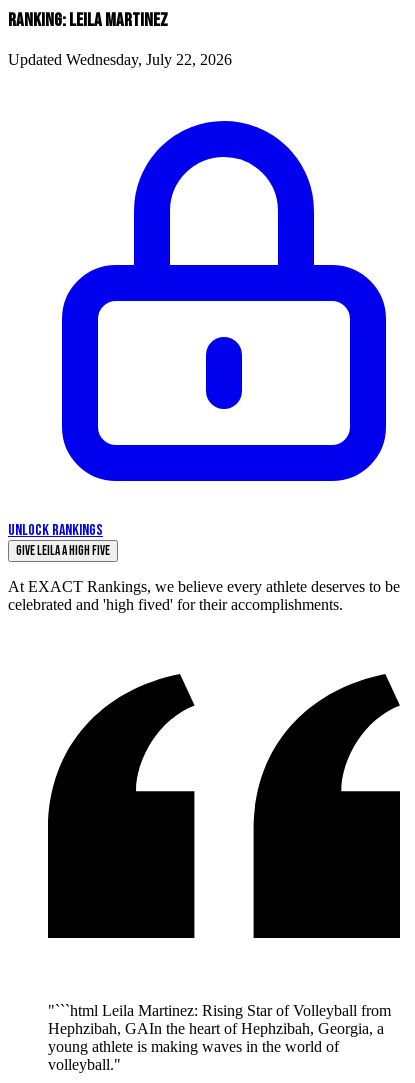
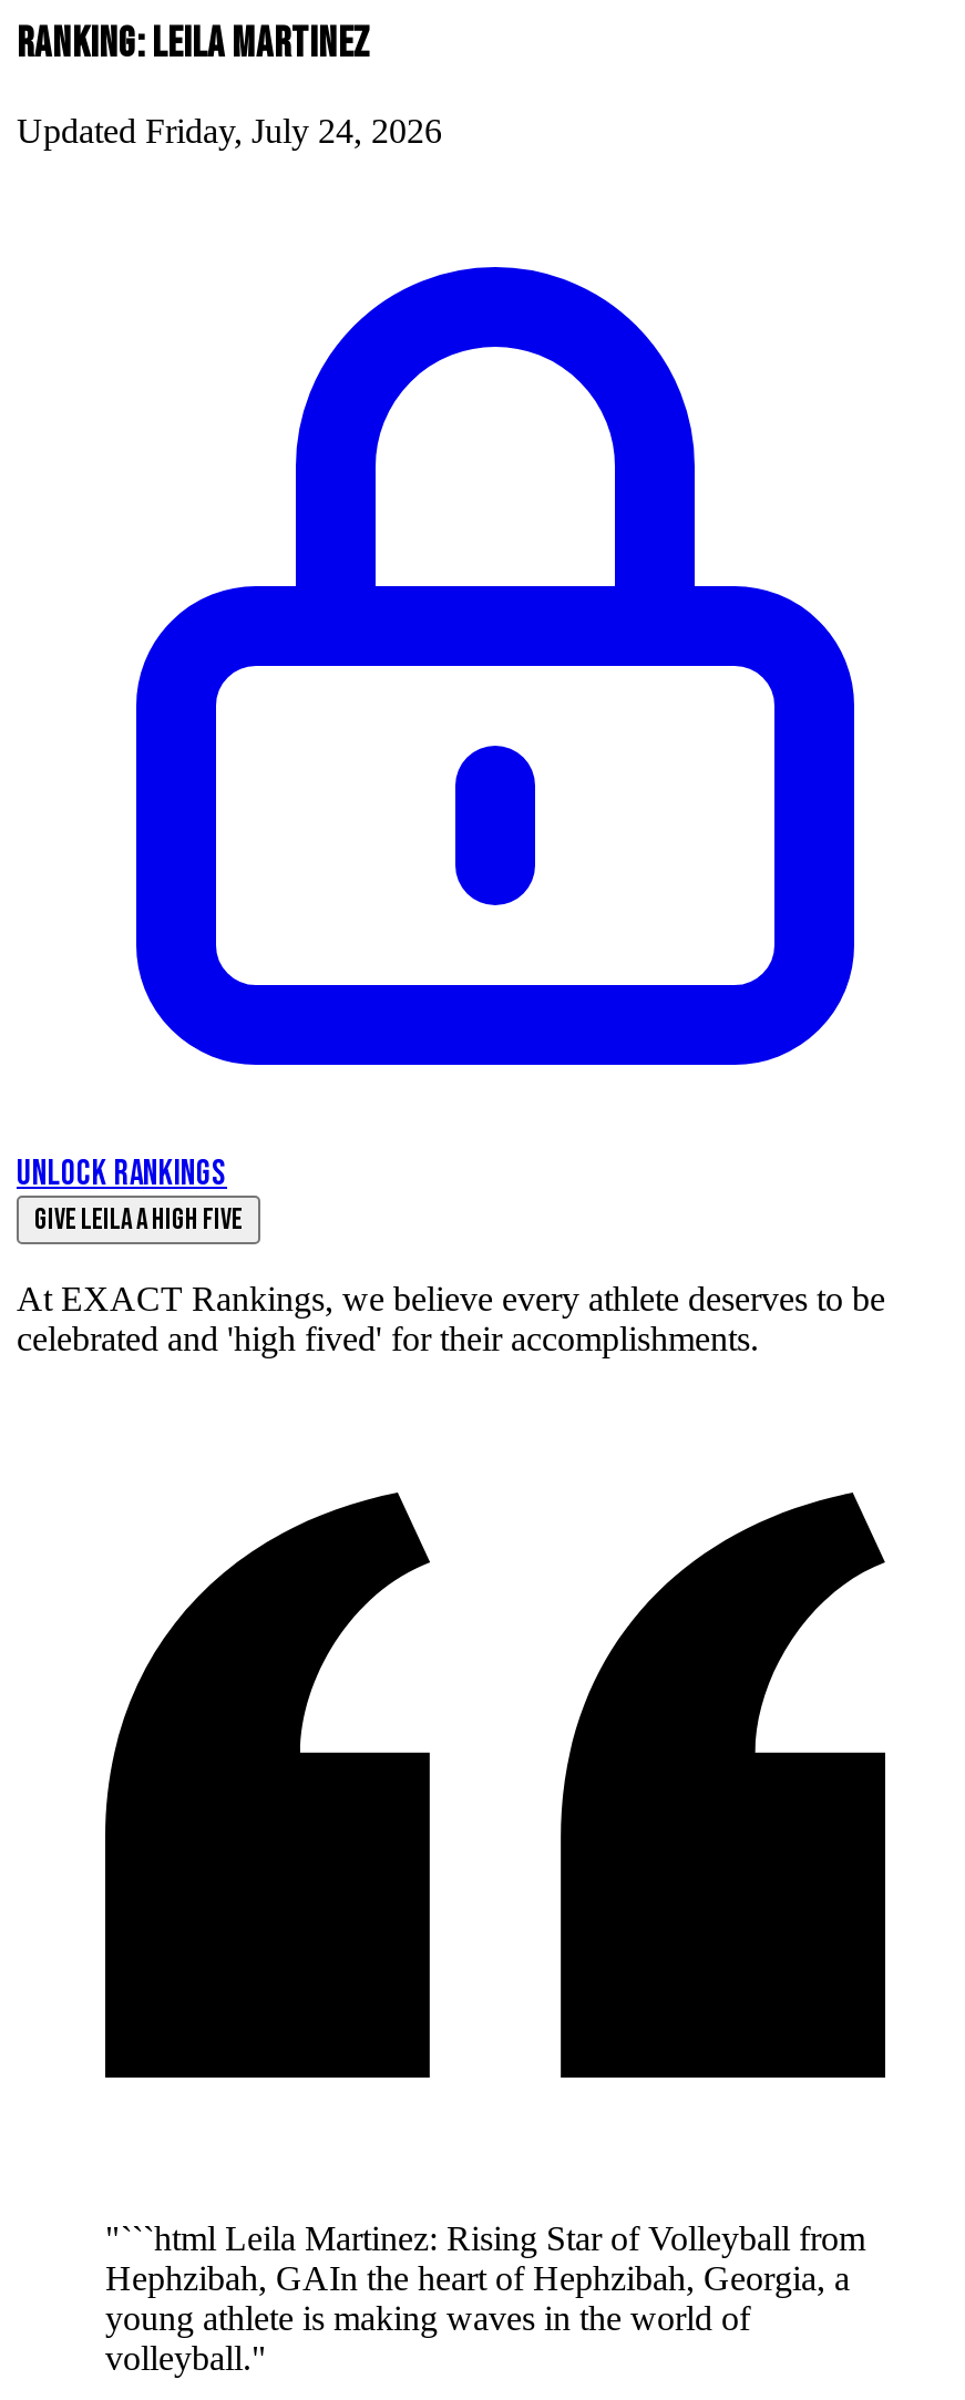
- Updated Wednesday, July 22, 2026
+ Updated Friday, July 24, 2026
